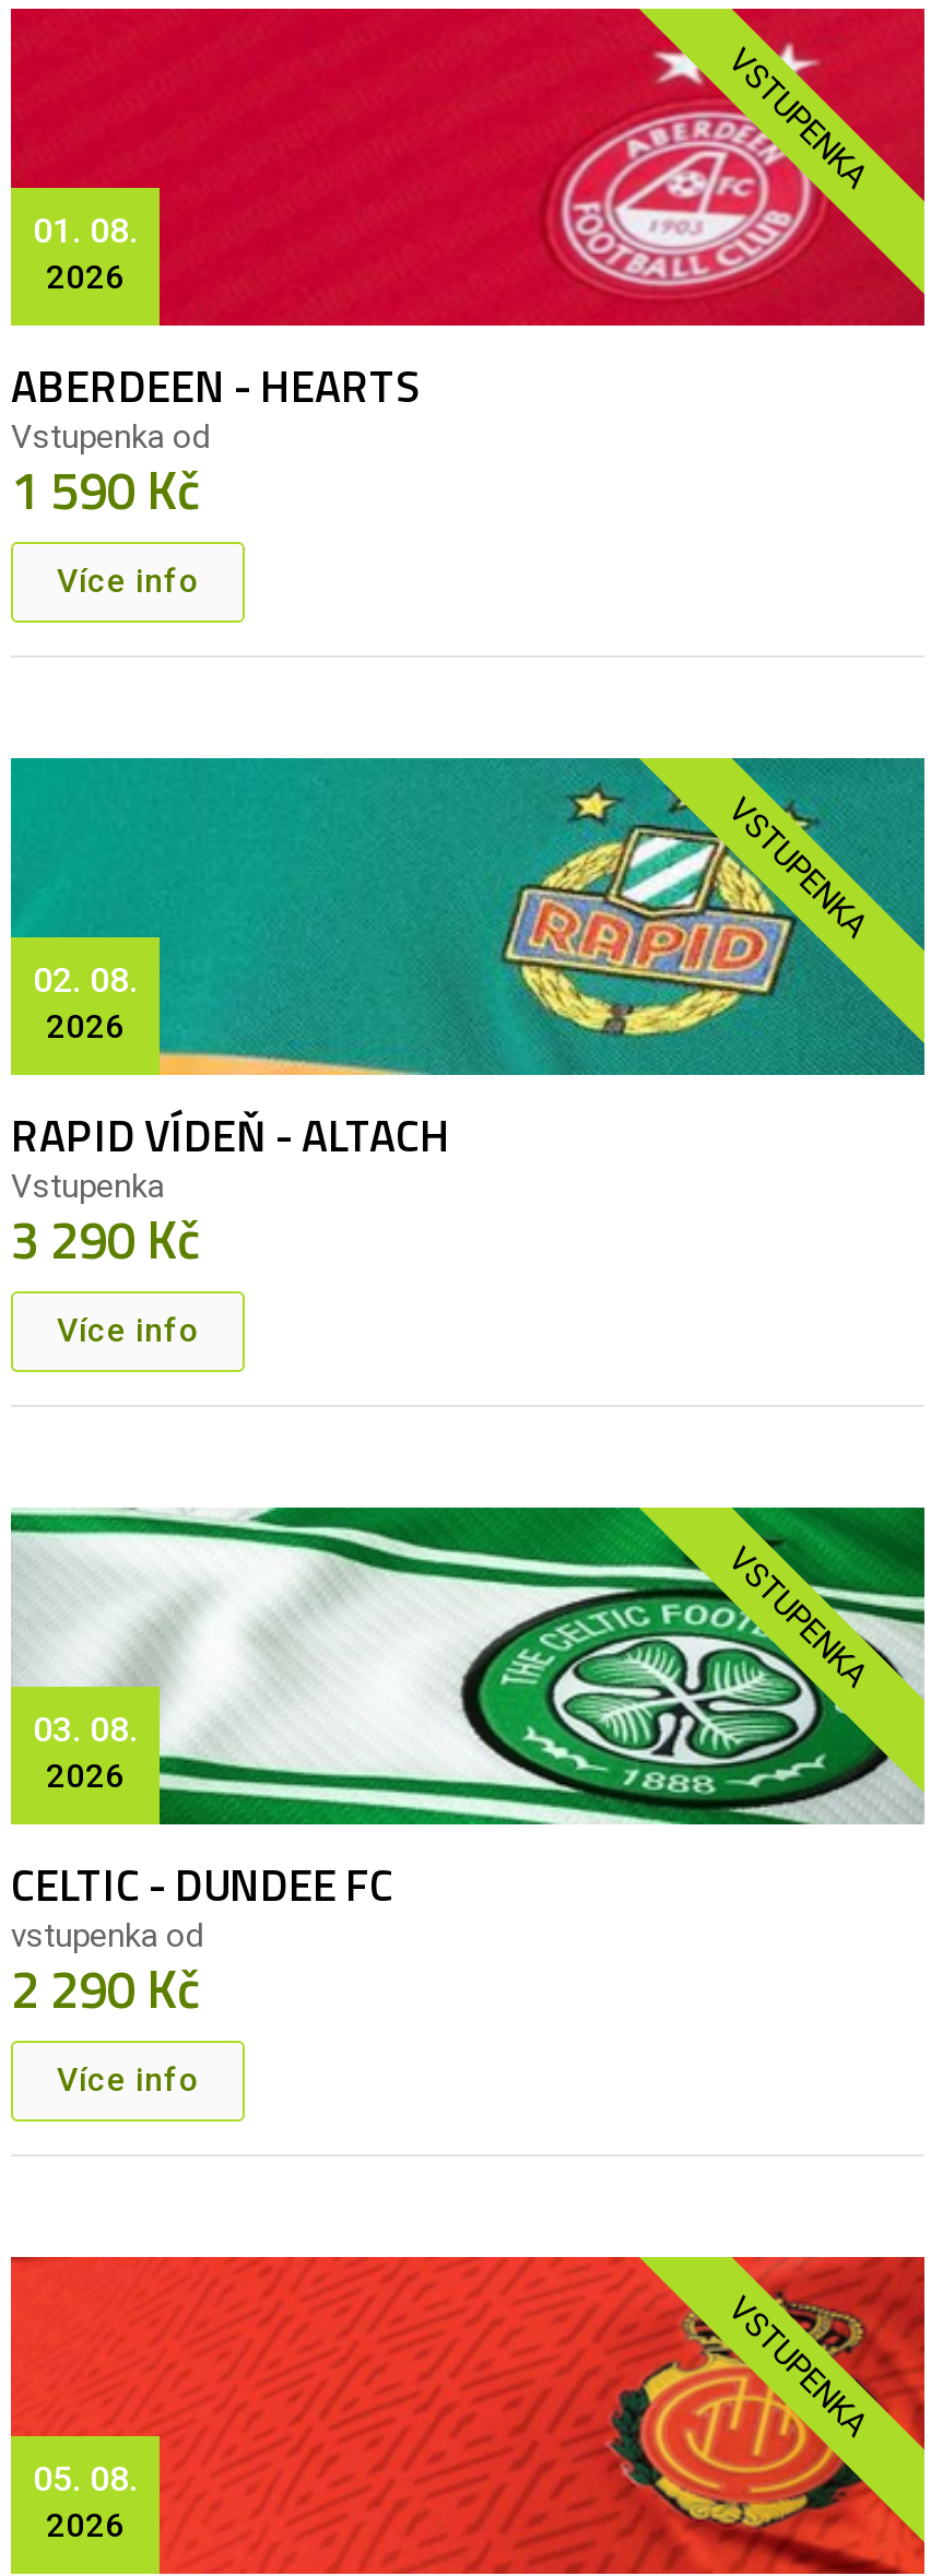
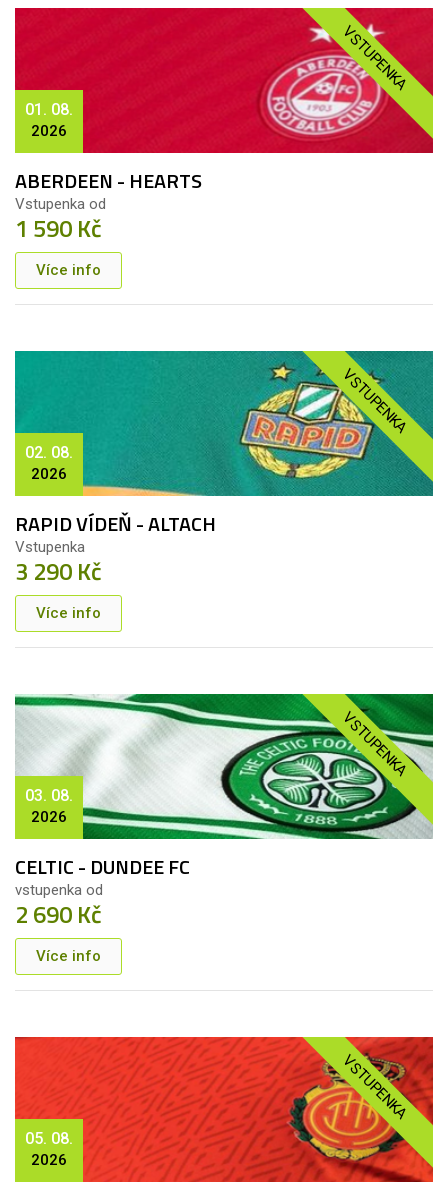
- 2 290 Kč
+ 2 690 Kč
